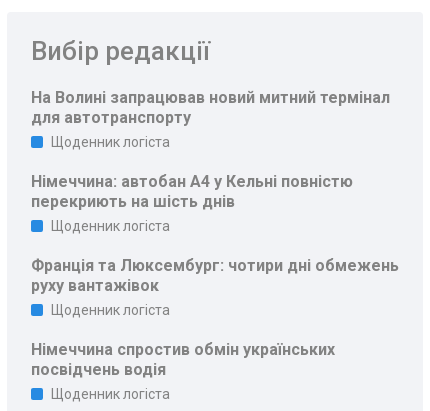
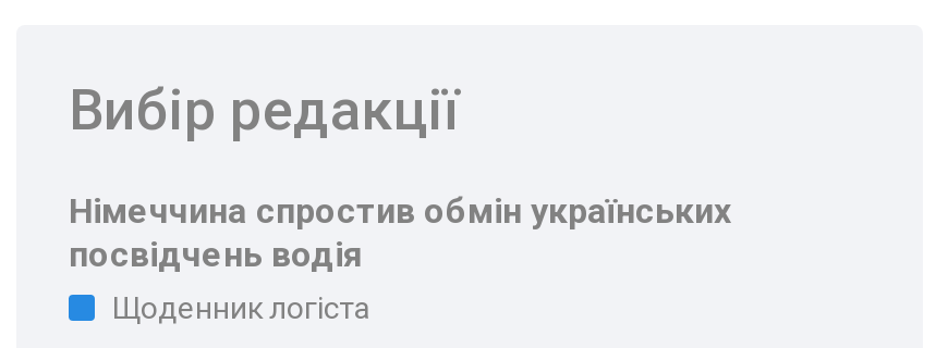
- На Волині запрацював новий митний термінал
- для автотранспорту
- Щоденник логіста
- Німеччина: автобан A4 у Кельні повністю
- перекриють на шість днів
- Щоденник логіста
- Франція та Люксембург: чотири дні обмежень
- руху вантажівок
- Щоденник логіста
